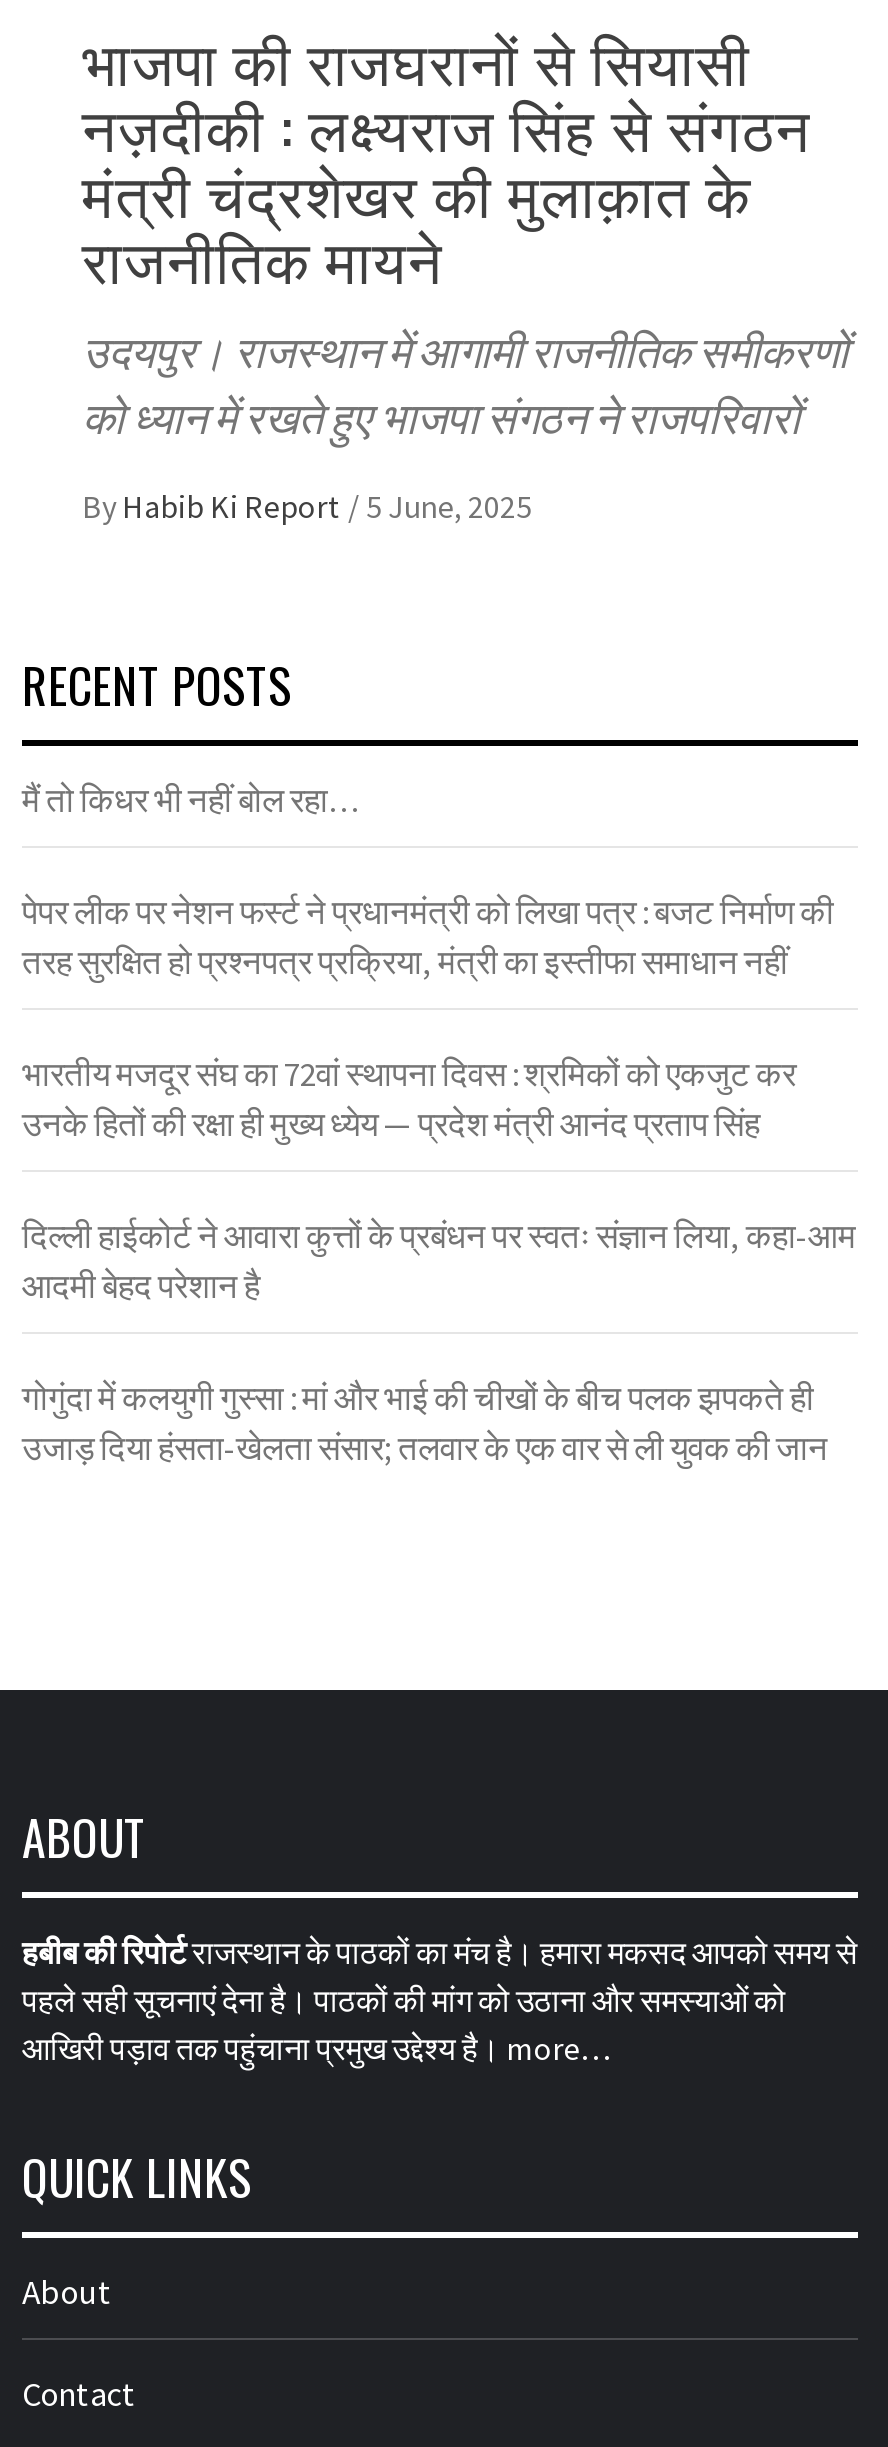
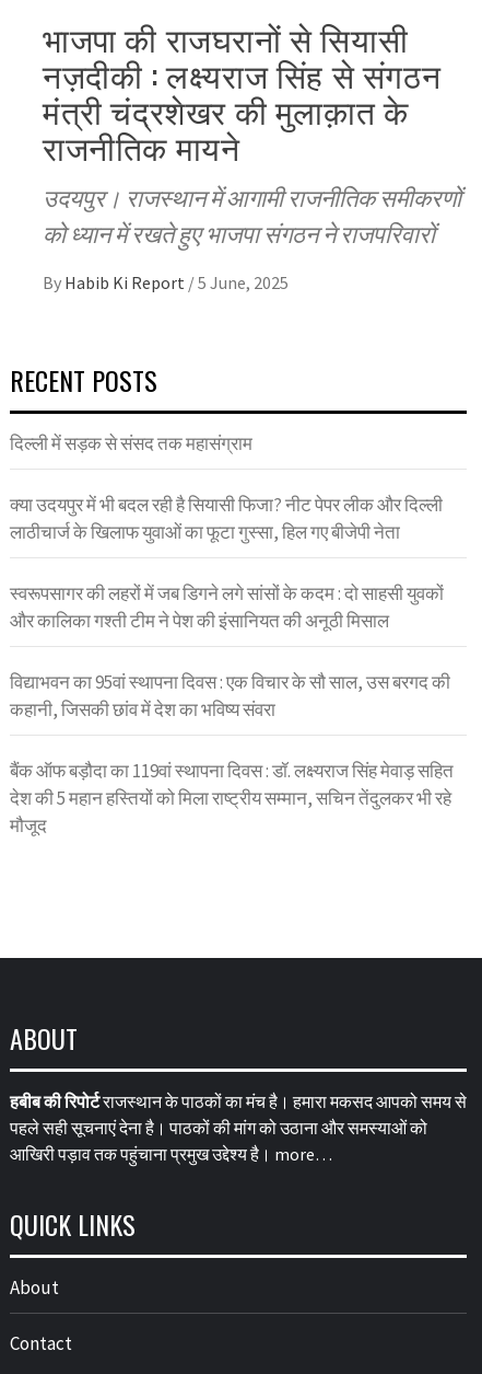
- मैं तो किधर भी नहीं बोल रहा…
+ दिल्ली में सड़क से संसद तक महासंग्राम

- पेपर लीक पर नेशन फर्स्ट ने प्रधानमंत्री को लिखा पत्र : बजट निर्माण की
- तरह सुरक्षित हो प्रश्नपत्र प्रक्रिया, मंत्री का इस्तीफा समाधान नहीं
+ क्या उदयपुर में भी बदल रही है सियासी फिजा? नीट पेपर लीक और दिल्ली
+ लाठीचार्ज के खिलाफ युवाओं का फूटा गुस्सा, हिल गए बीजेपी नेता

- भारतीय मजदूर संघ का 72वां स्थापना दिवस : श्रमिकों को एकजुट कर
- उनके हितों की रक्षा ही मुख्य ध्येय — प्रदेश मंत्री आनंद प्रताप सिंह
+ स्वरूपसागर की लहरों में जब डिगने लगे सांसों के कदम : दो साहसी युवकों
+ और कालिका गश्ती टीम ने पेश की इंसानियत की अनूठी मिसाल

- दिल्ली हाईकोर्ट ने आवारा कुत्तों के प्रबंधन पर स्वतः संज्ञान लिया, कहा-आम
- आदमी बेहद परेशान है
+ विद्याभवन का 95वां स्थापना दिवस : एक विचार के सौ साल, उस बरगद की
+ कहानी, जिसकी छांव में देश का भविष्य संवरा

- गोगुंदा में कलयुगी गुस्सा : मां और भाई की चीखों के बीच पलक झपकते ही
- उजाड़ दिया हंसता-खेलता संसार; तलवार के एक वार से ली युवक की जान
+ बैंक ऑफ बड़ौदा का 119वां स्थापना दिवस : डॉ. लक्ष्यराज सिंह मेवाड़ सहित
+ देश की 5 महान हस्तियों को मिला राष्ट्रीय सम्मान, सचिन तेंदुलकर भी रहे
+ मौजूद
